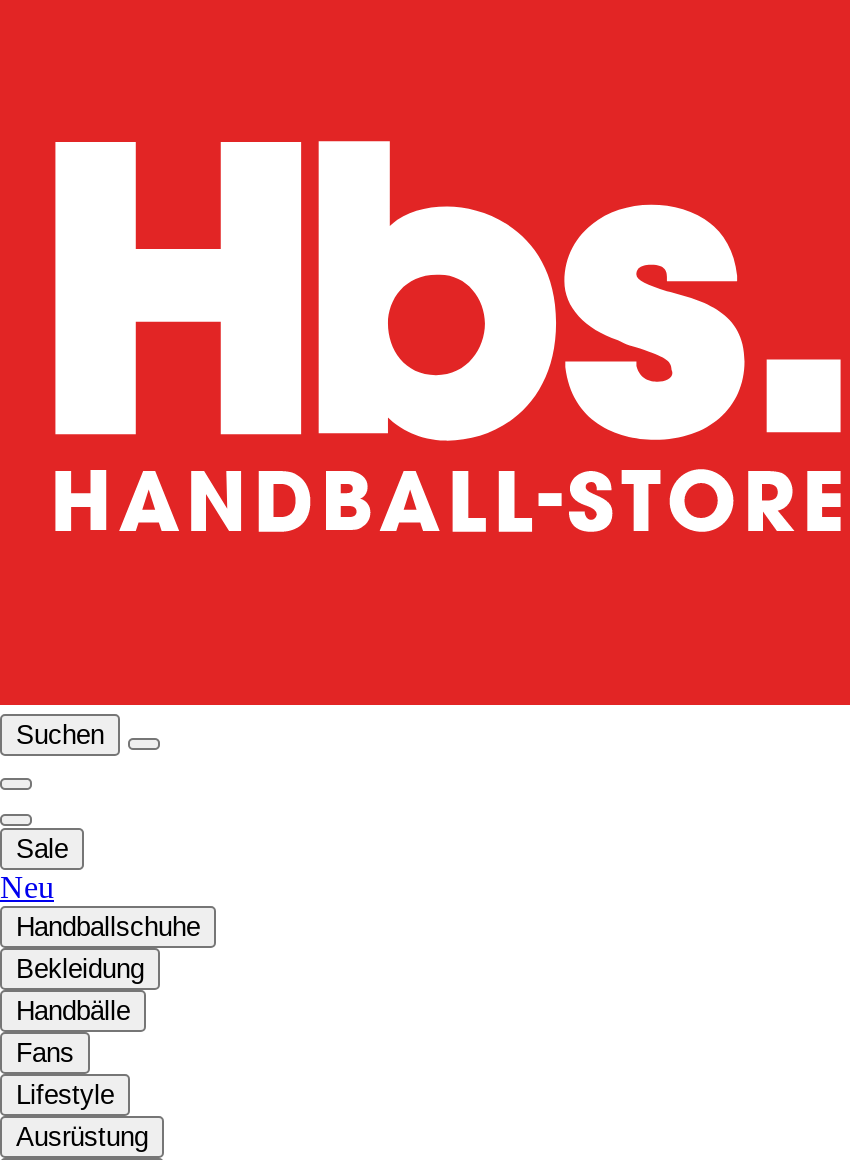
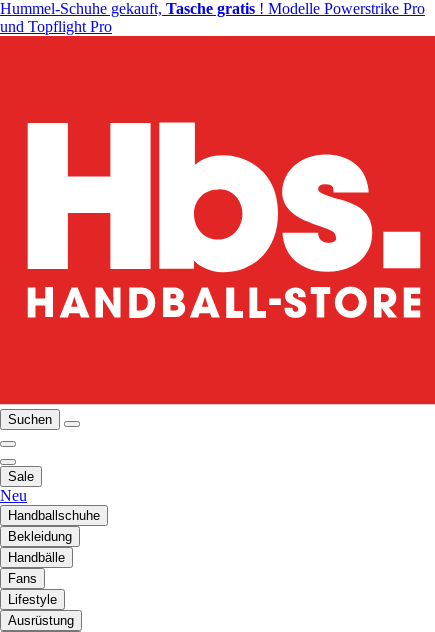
+ Hummel-Schuhe gekauft, Tasche gratis! Modelle Powerstrike Pro
+ und Topflight Pro
